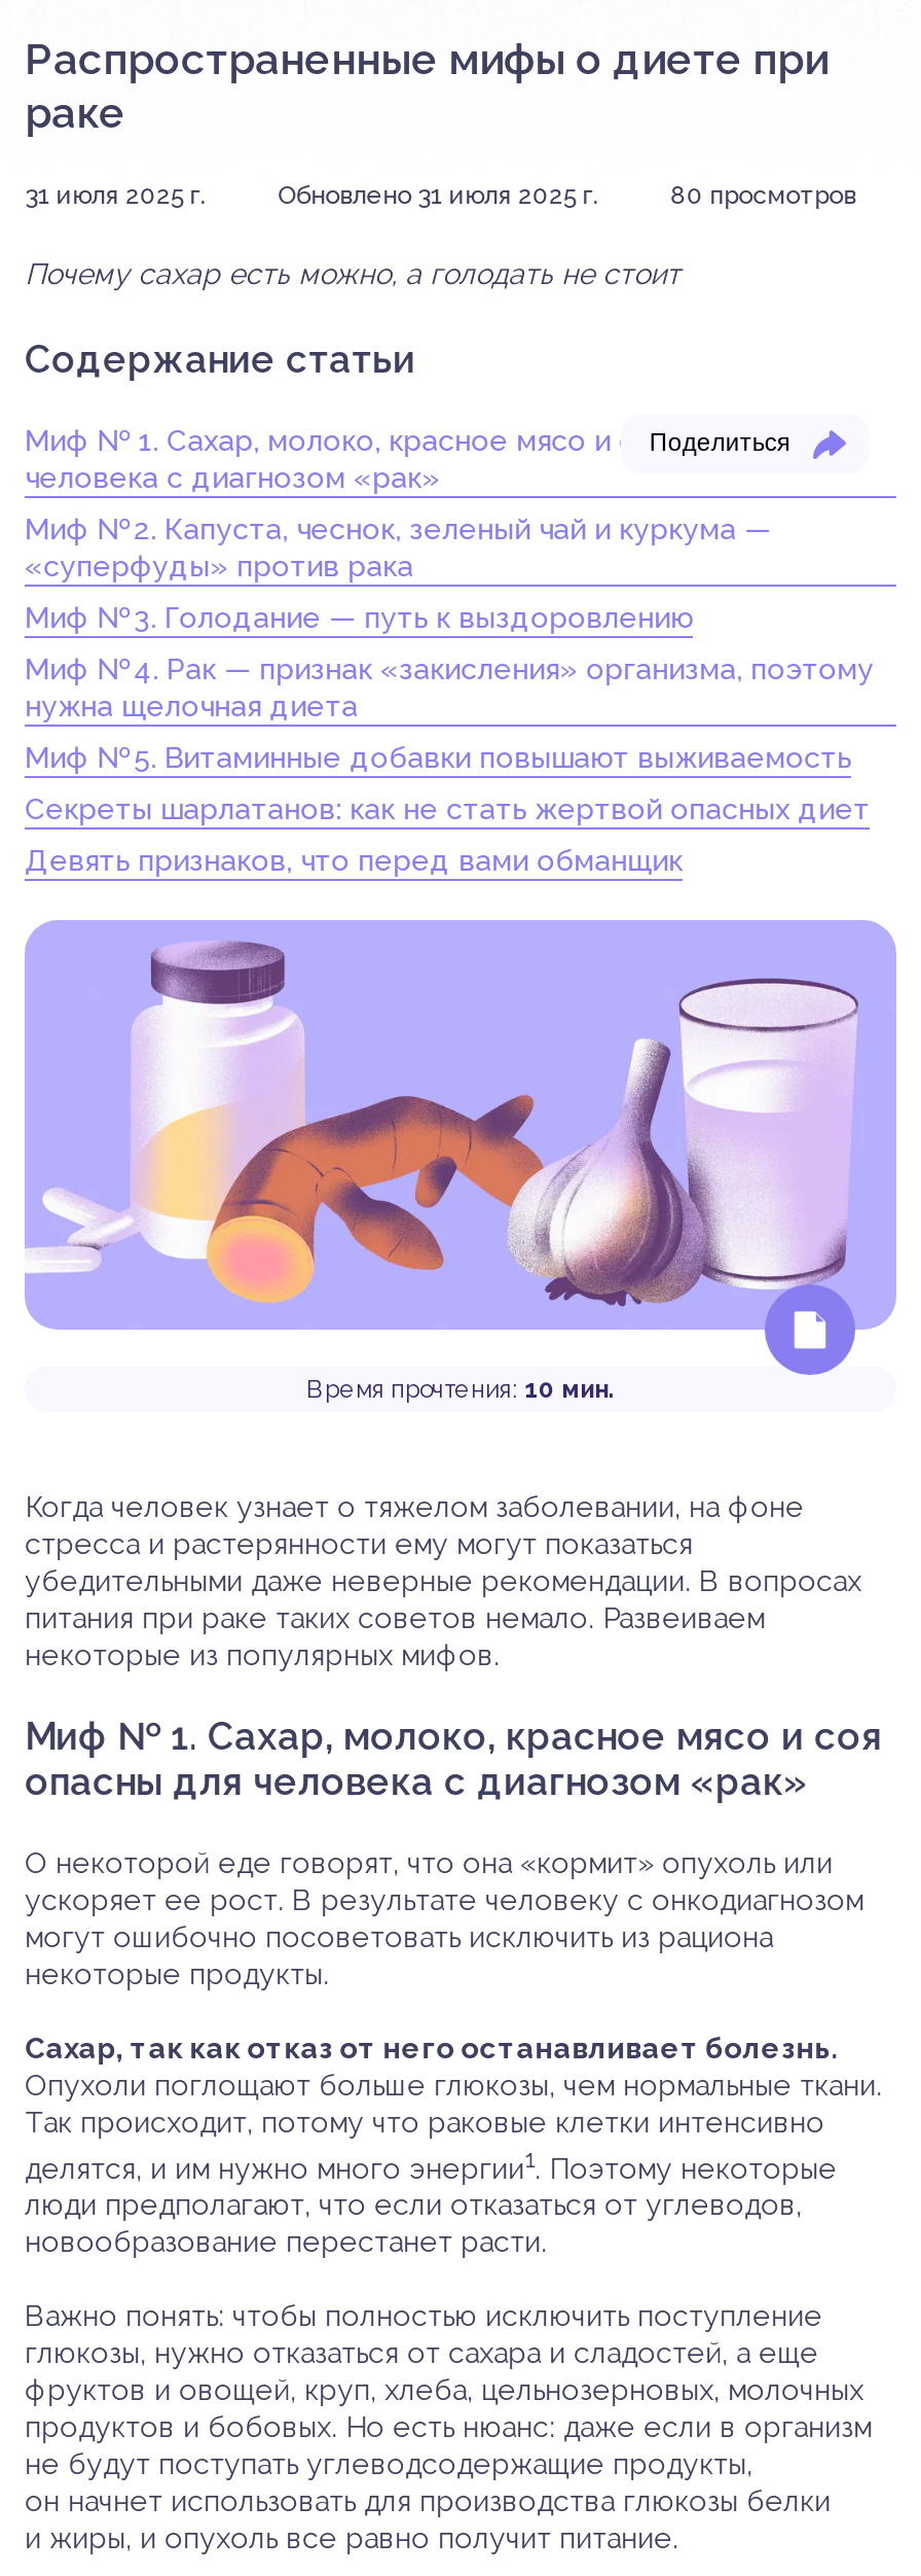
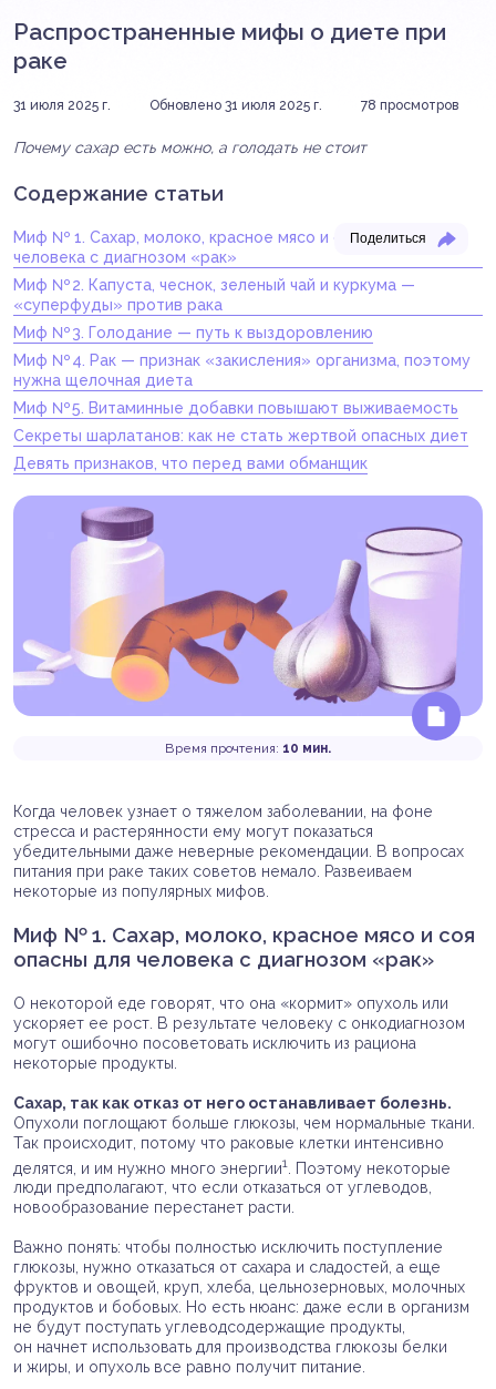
- 80 просмотров
+ 78 просмотров
